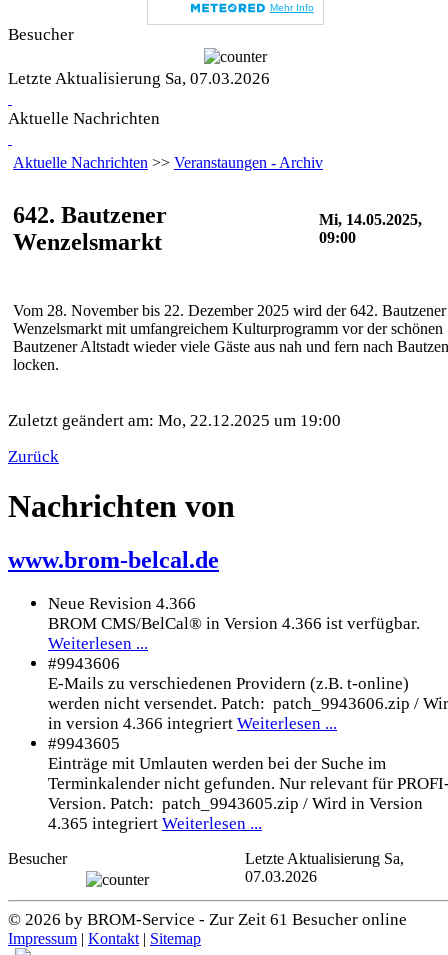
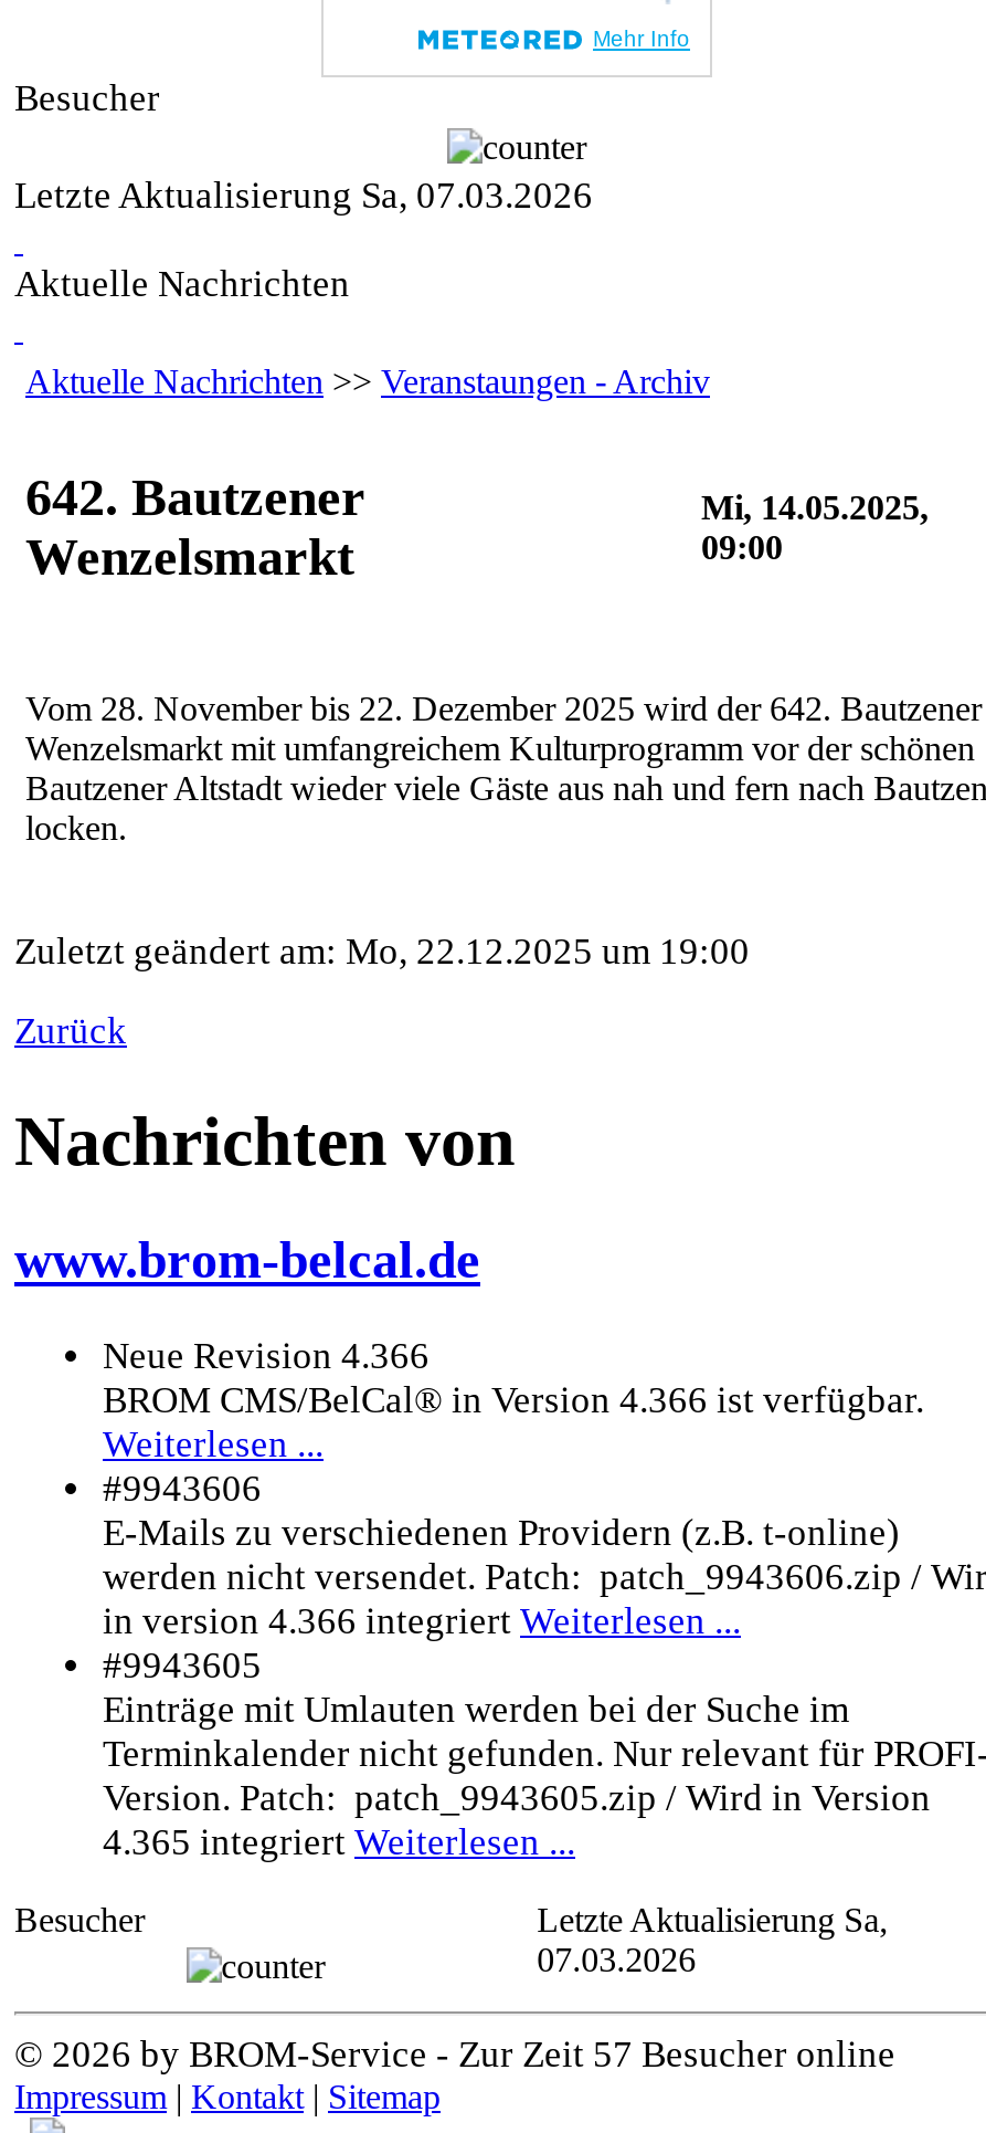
- © 2026 by BROM-Service - Zur Zeit 61 Besucher online
+ © 2026 by BROM-Service - Zur Zeit 57 Besucher online
